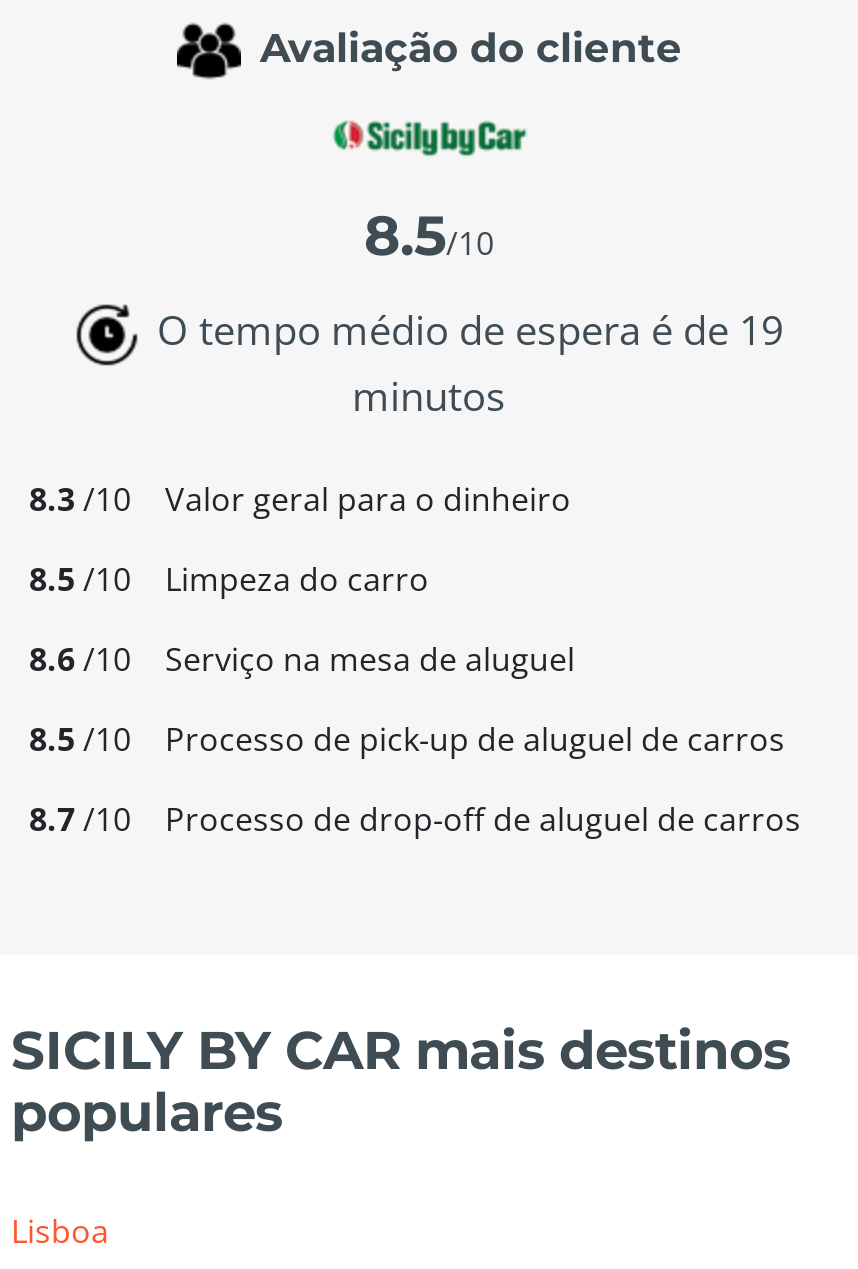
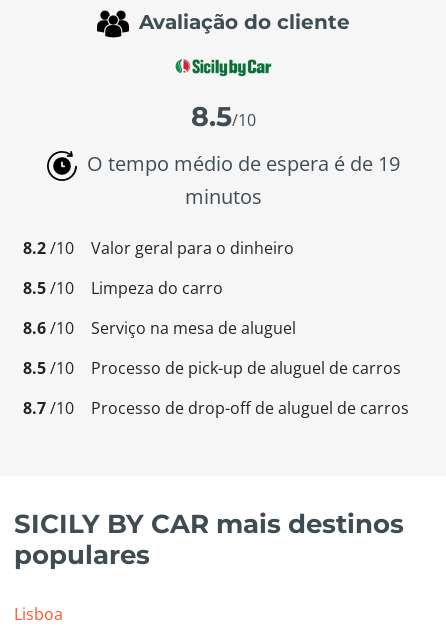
- 8.3 /10 Valor geral para o dinheiro
+ 8.2 /10 Valor geral para o dinheiro
